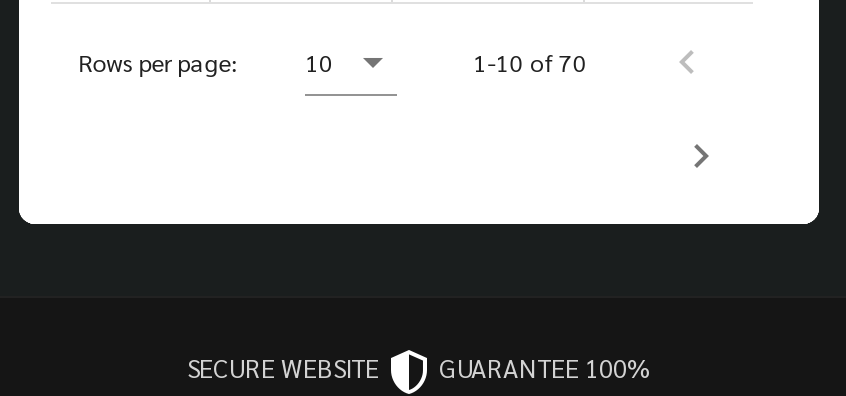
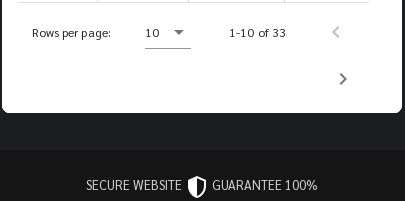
- 1-10 of 70
+ 1-10 of 33
